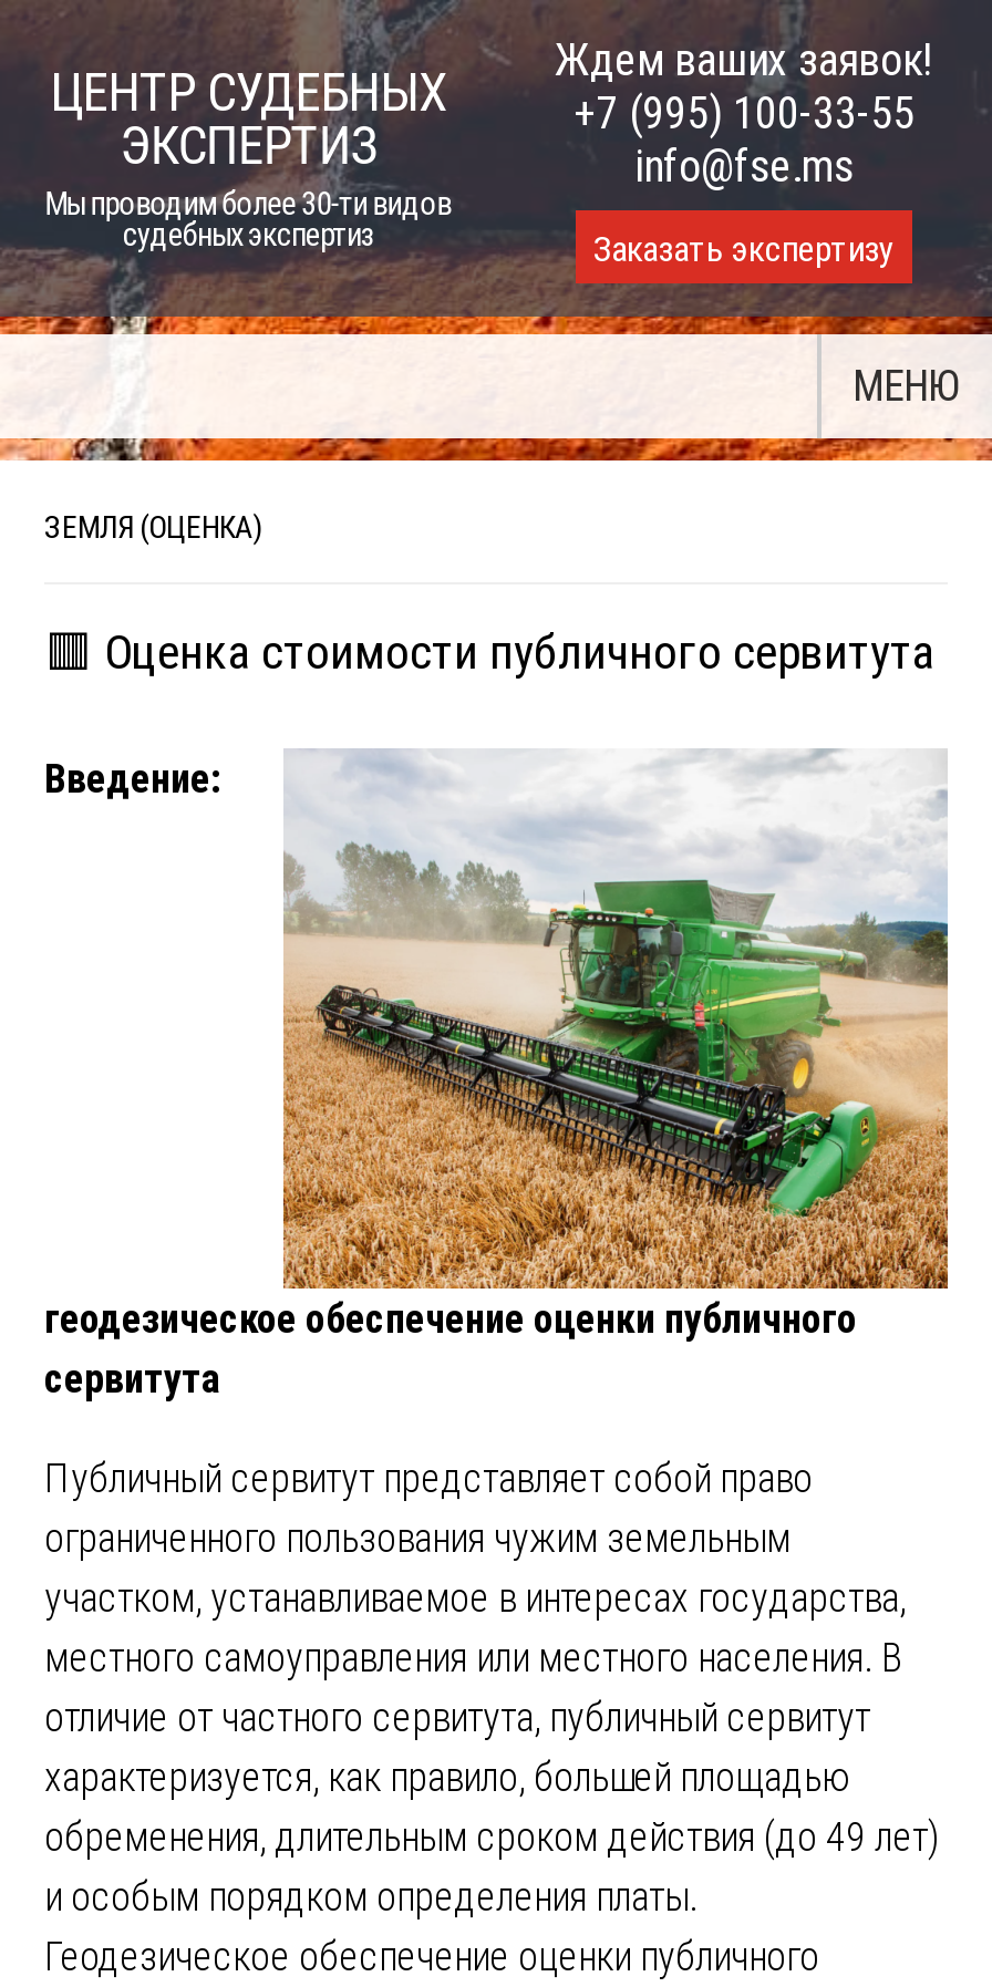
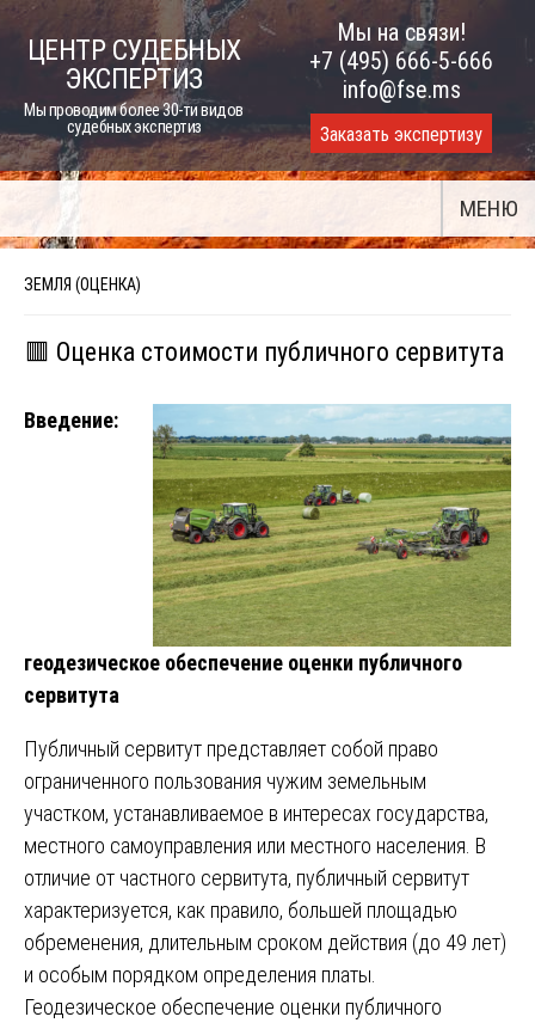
- Ждем ваших заявок!
- +7 (995) 100-33-55
+ Мы на связи!
+ +7 (495) 666-5-666

- [image]
+ [image]
